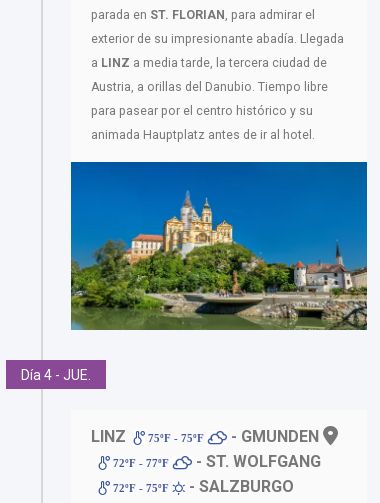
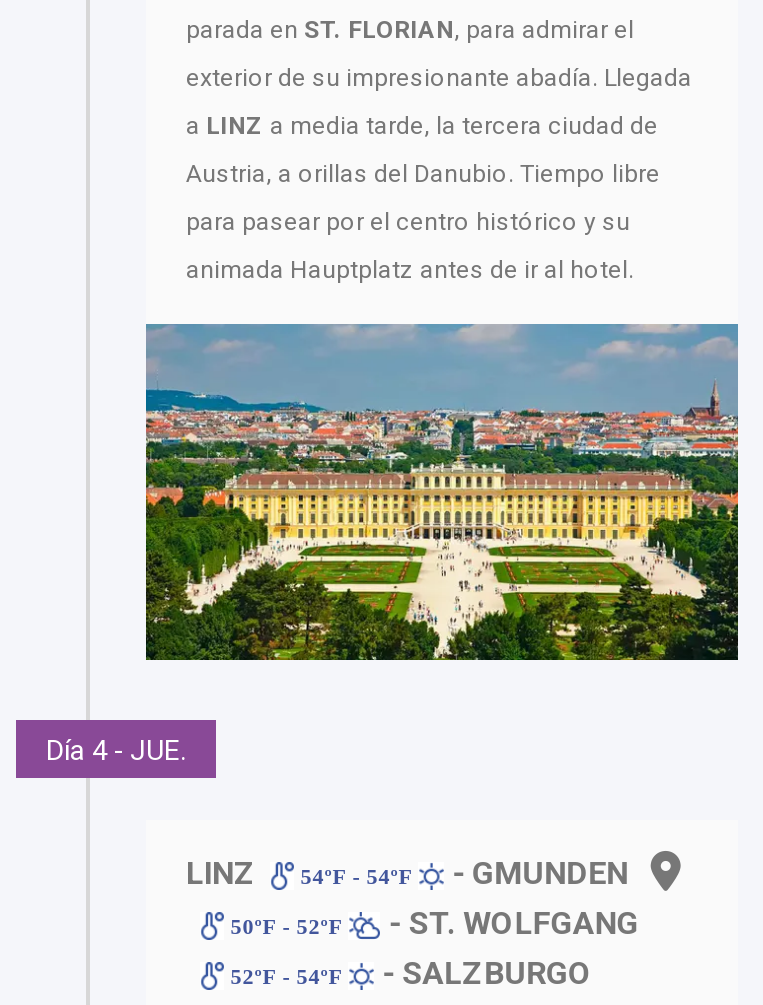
- [image]
+ [image]

- LINZ 75ºF - 75ºF - GMUNDEN
+ LINZ 54ºF - 54ºF - GMUNDEN

- 72ºF - 77ºF - ST. WOLFGANG
+ 50ºF - 52ºF - ST. WOLFGANG

- 72ºF - 75ºF - SALZBURGO
+ 52ºF - 54ºF - SALZBURGO
